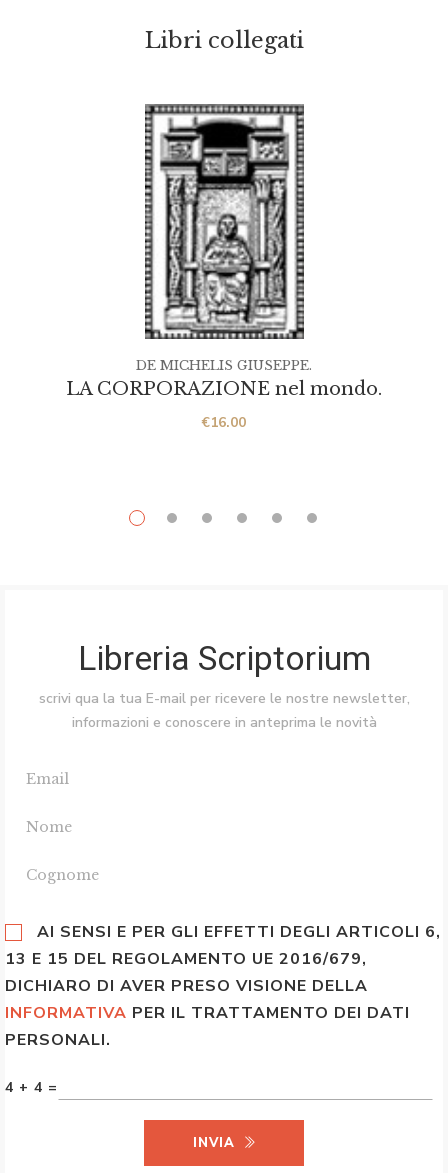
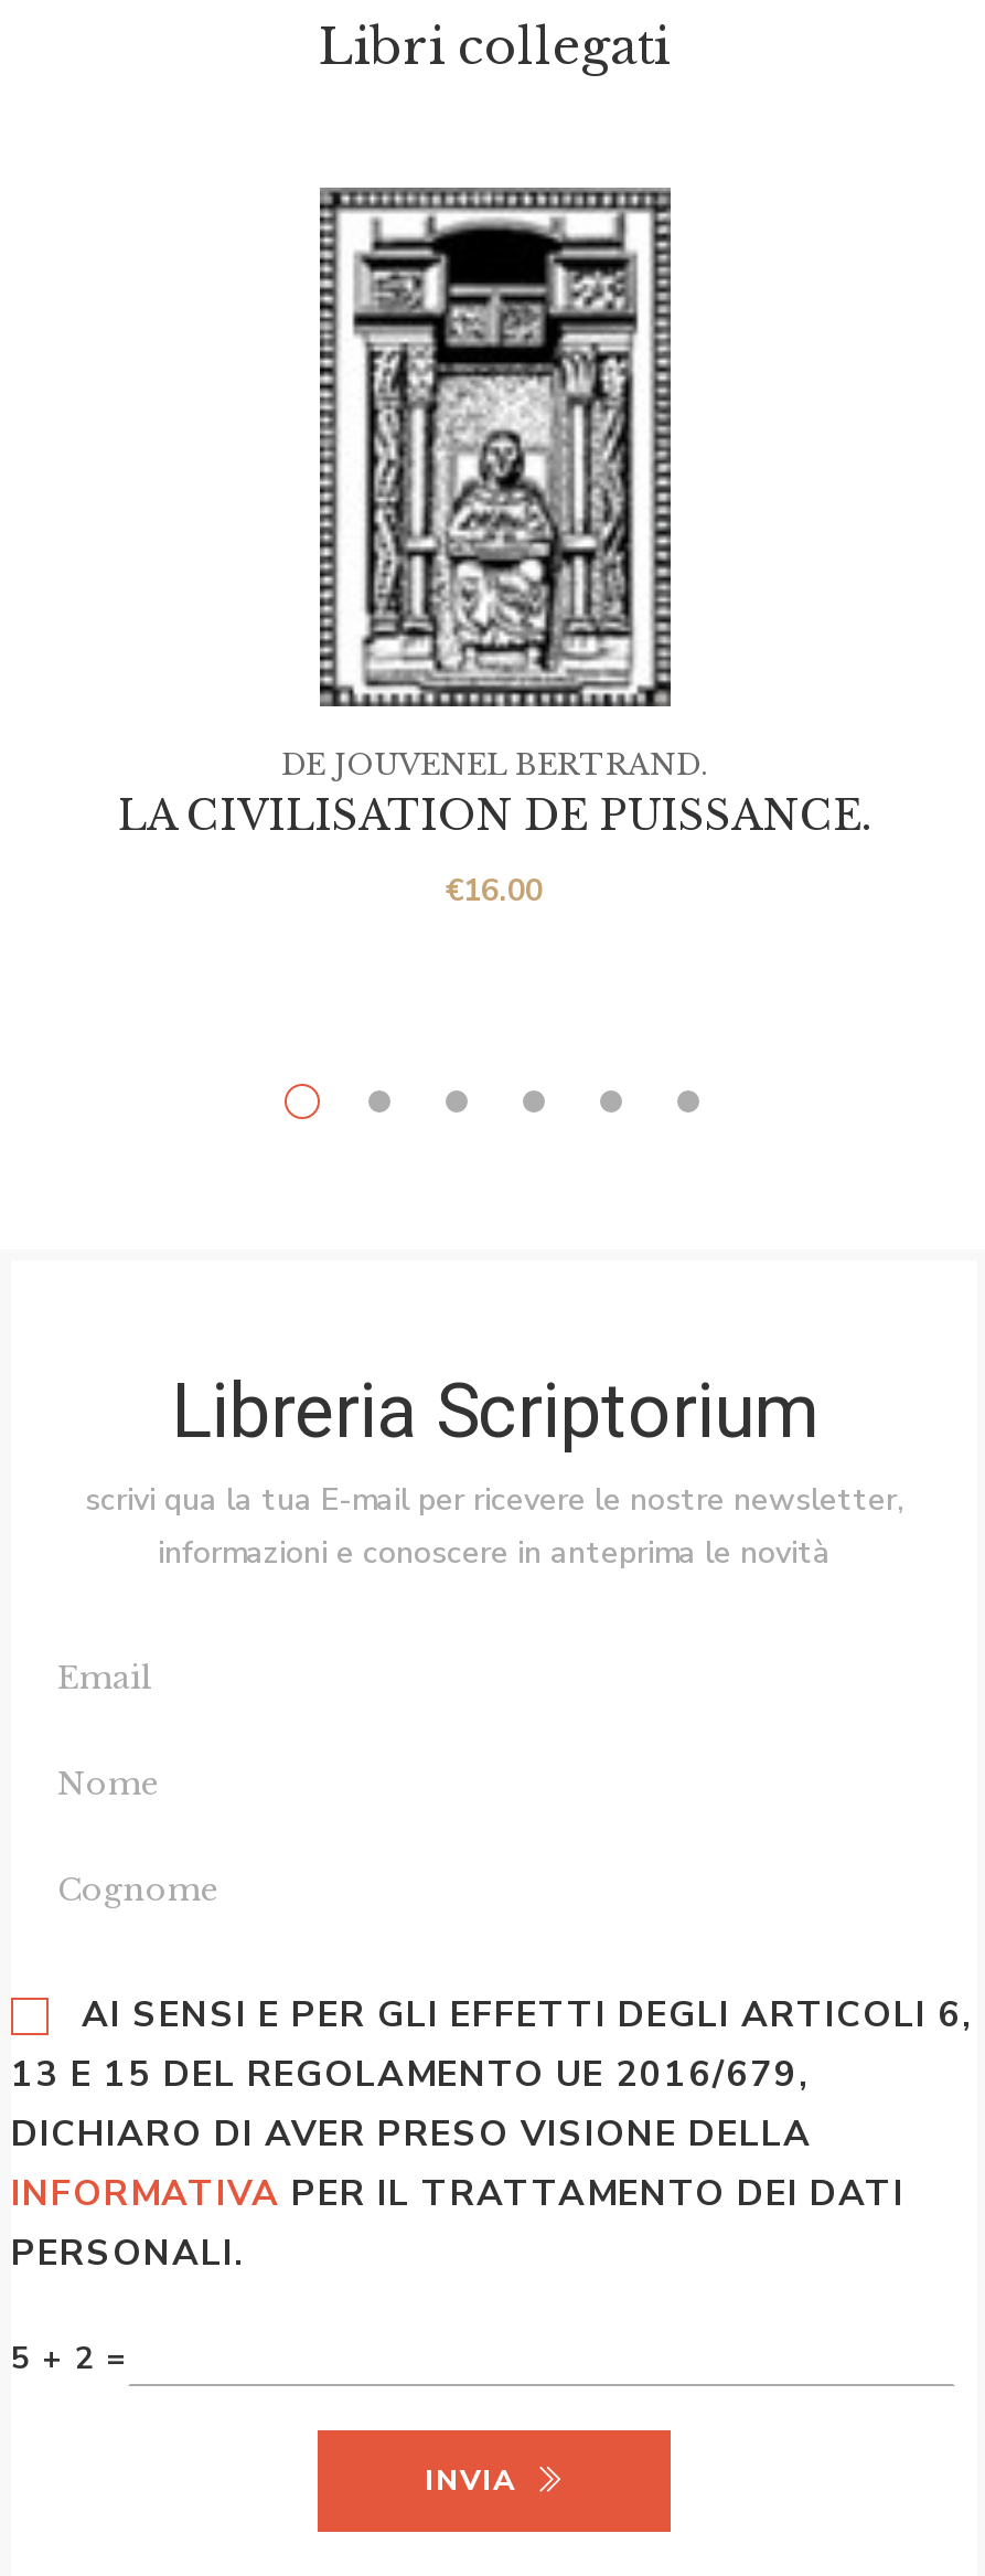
- DE MICHELIS GIUSEPPE.
+ DE JOUVENEL BERTRAND.

- LA CORPORAZIONE nel mondo.
+ LA CIVILISATION DE PUISSANCE.

- 4 + 4 =
+ 5 + 2 =
